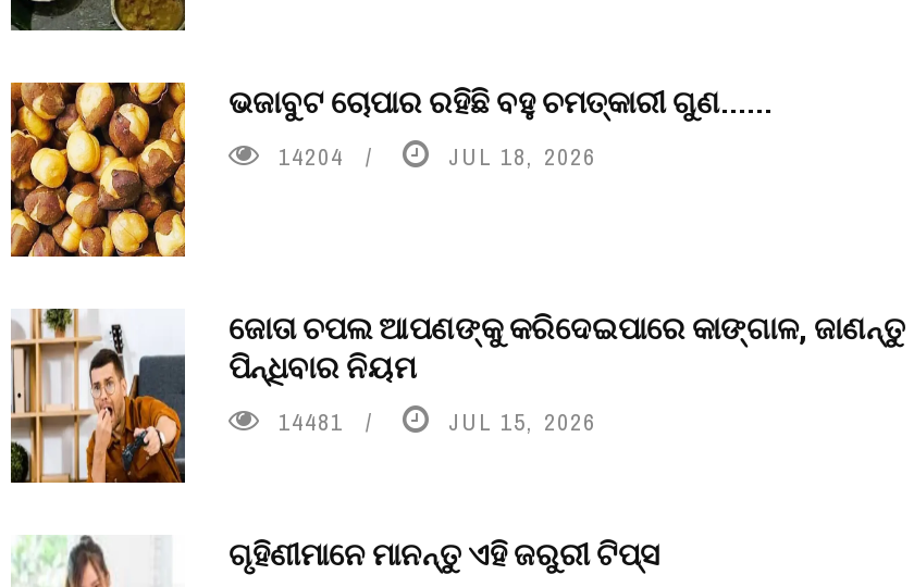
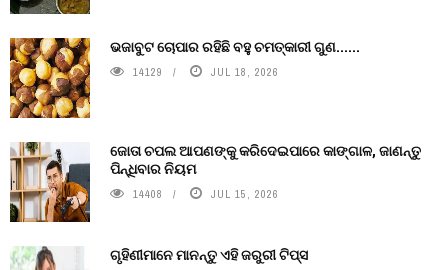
- 14204
+ 14129

- 14481
+ 14408
